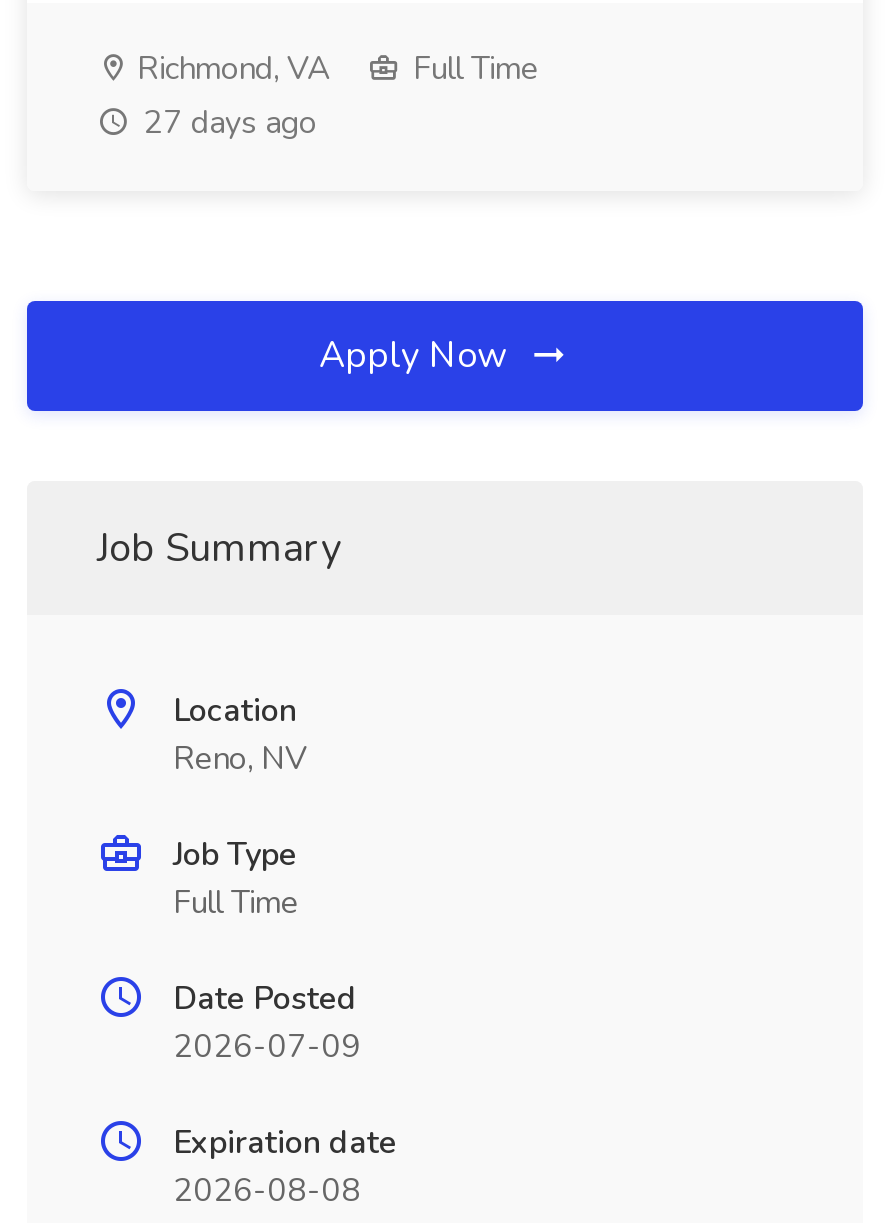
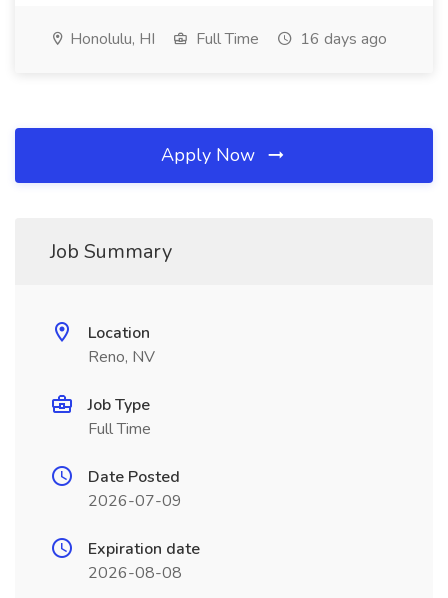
- Richmond, VA
+ Honolulu, HI

- 27 days ago
+ 16 days ago
